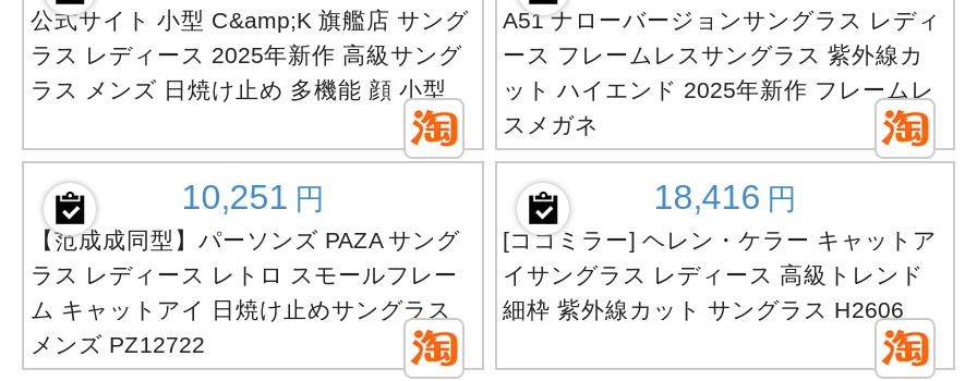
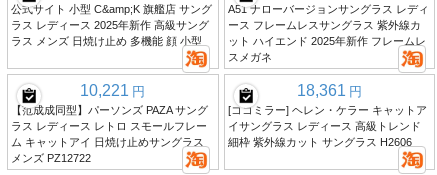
- 10,251 円
+ 10,221 円

- 18,416 円
+ 18,361 円
